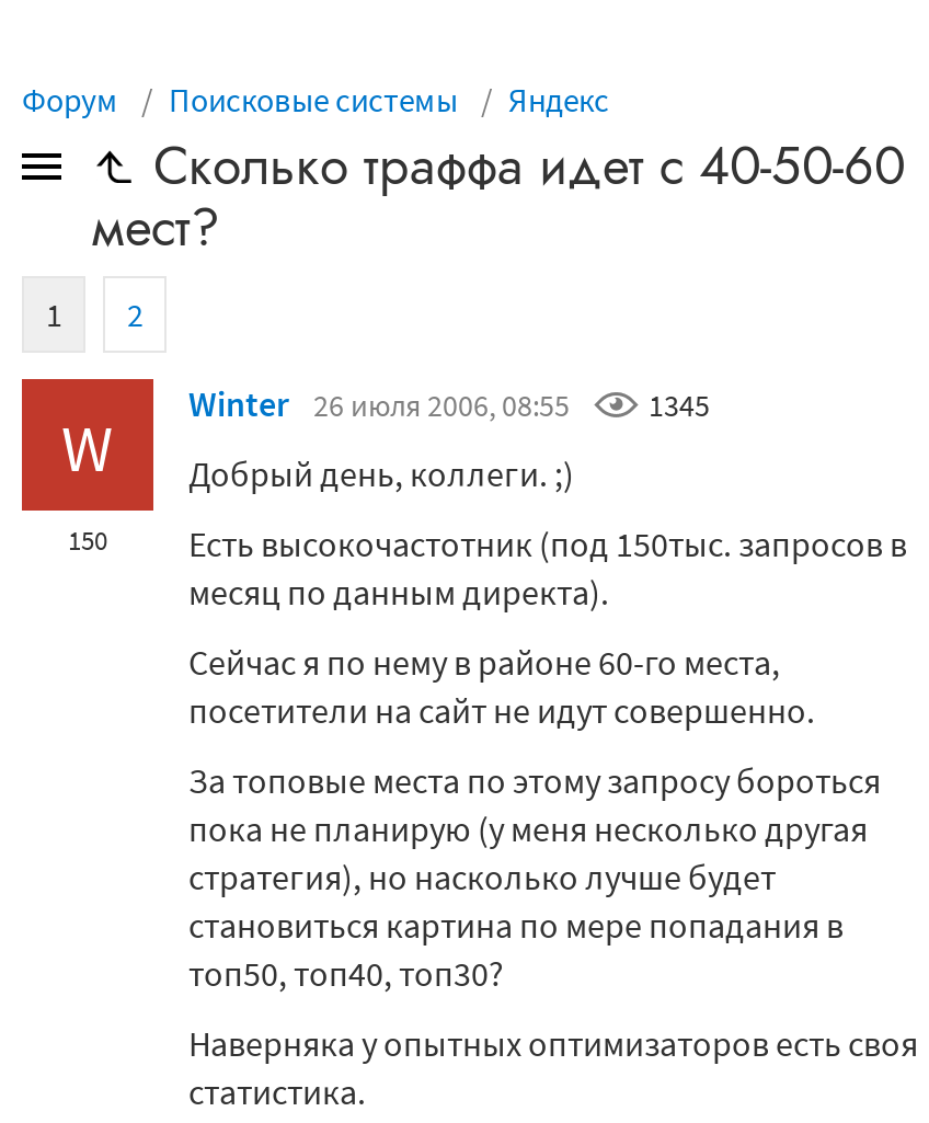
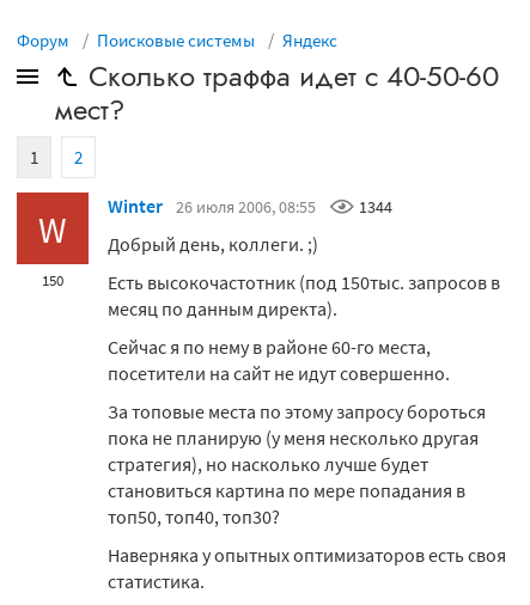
- Winter 26 июля 2006, 08:55 1345
+ Winter 26 июля 2006, 08:55 1344
